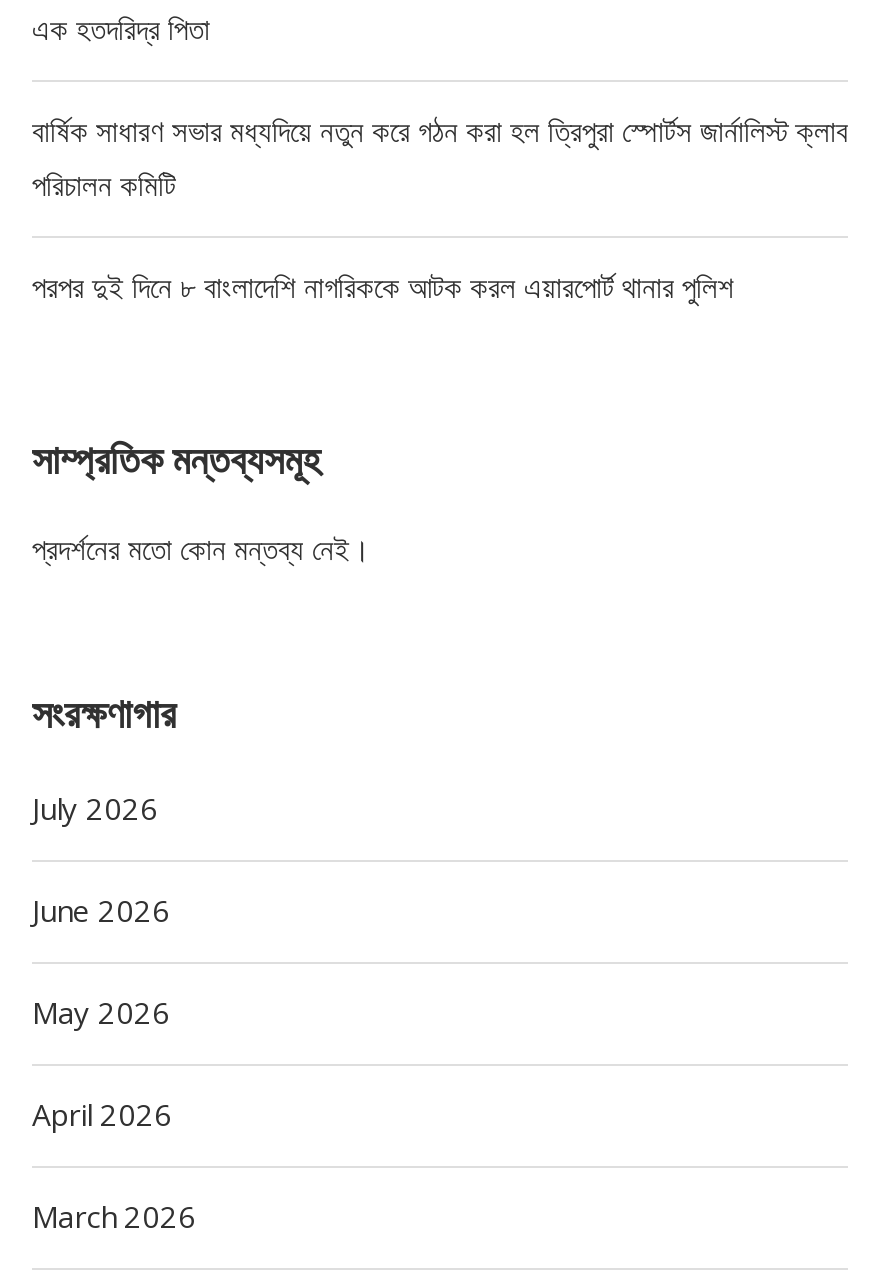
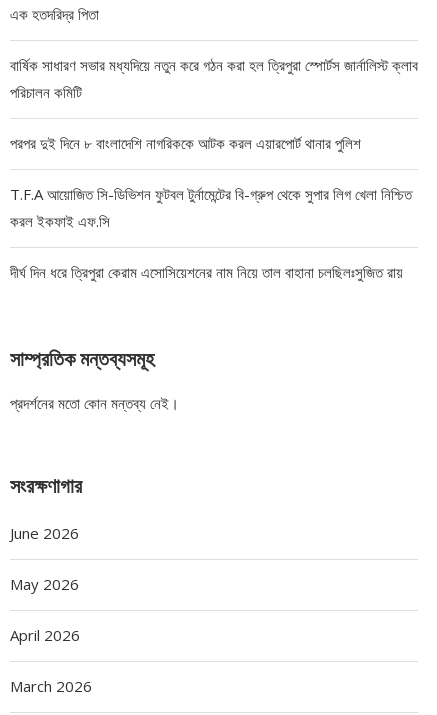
+ T.F.A আয়োজিত সি-ডিভিশন ফুটবল টুর্নামেন্টের বি-গ্রুপ থেকে সুপার লিগ খেলা নিশ্চিত
+ করল ইকফাই এফ.সি
+ দীর্ঘ দিন ধরে ত্রিপুরা কেরাম এসোসিয়েশনের নাম নিয়ে তাল বাহানা চলছিলঃসুজিত রায়

moved down: সাম্প্রতিক মন্তব্যসমূহ | প্রদর্শনের মতো কোন মন্তব্য নেই। | সংরক্ষণাগার

- July 2026
